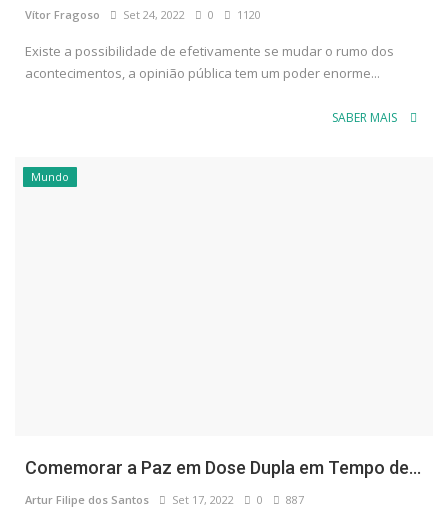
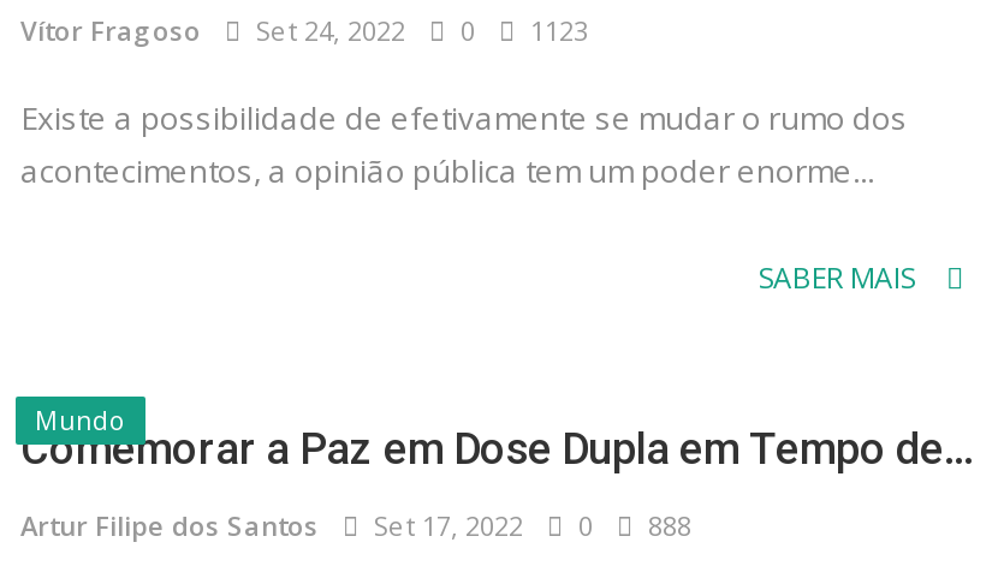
- 1120
+ 1123

- 887
+ 888
